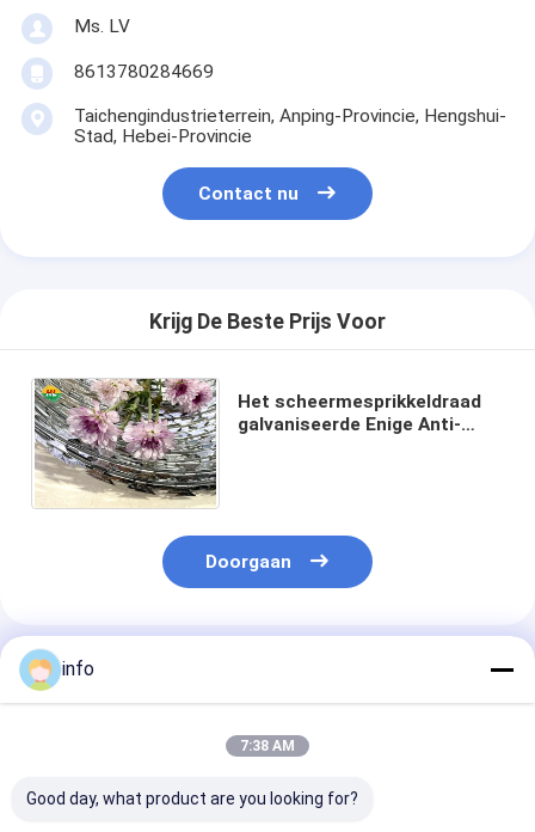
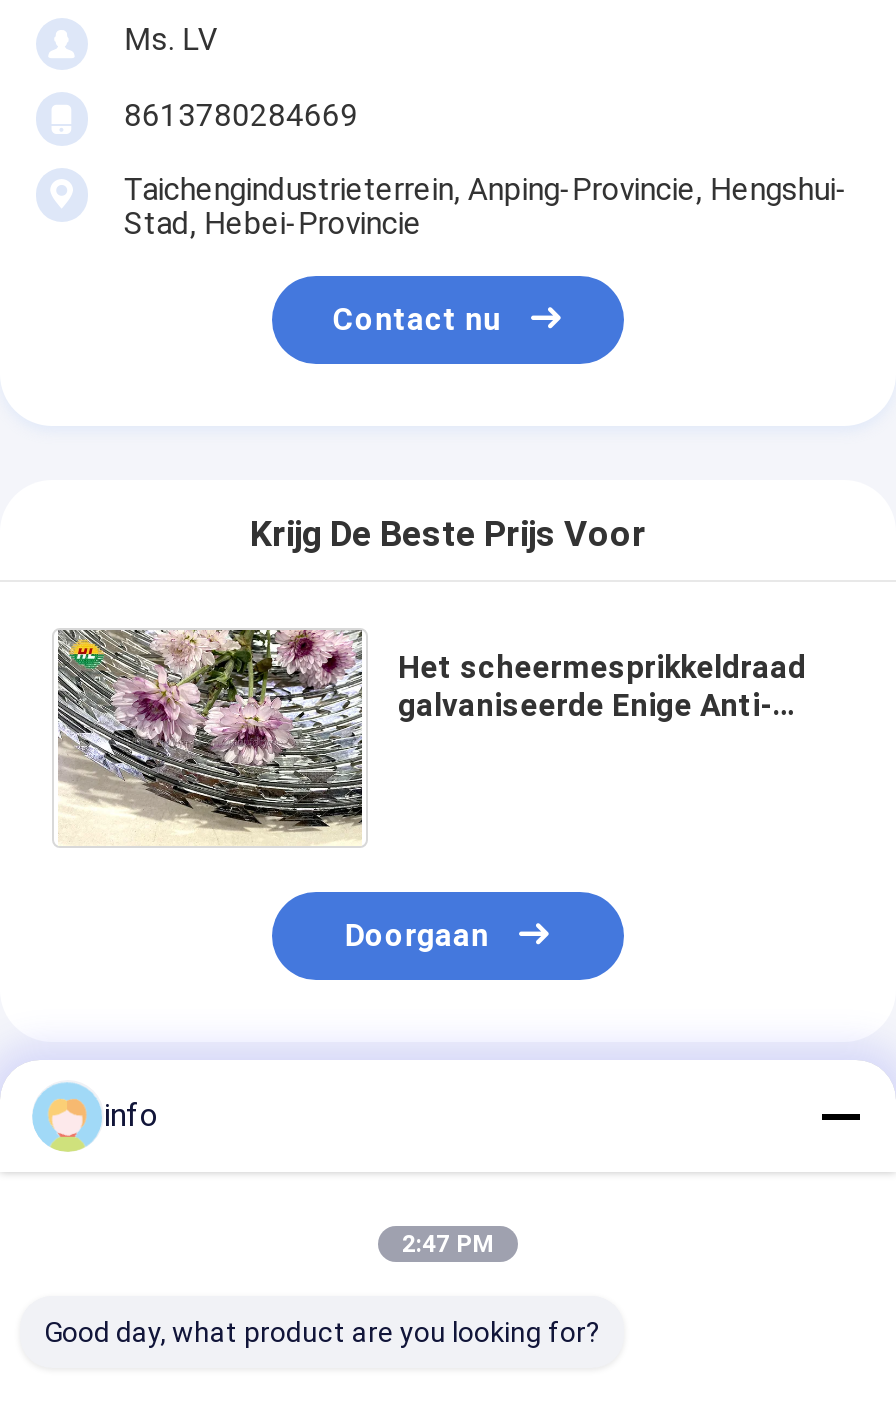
- 7:38 AM
+ 2:47 PM
